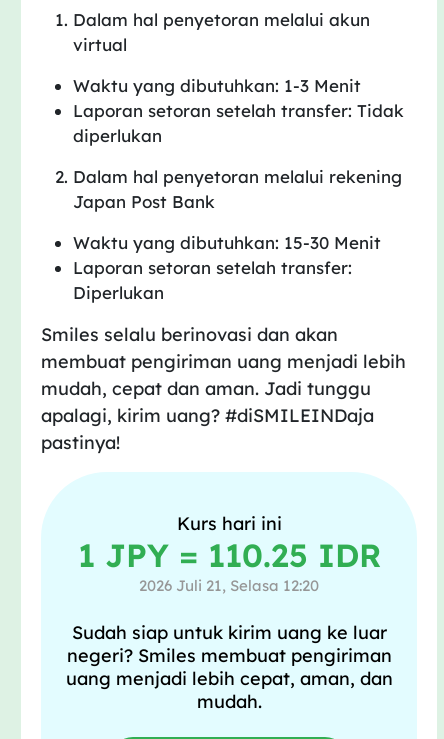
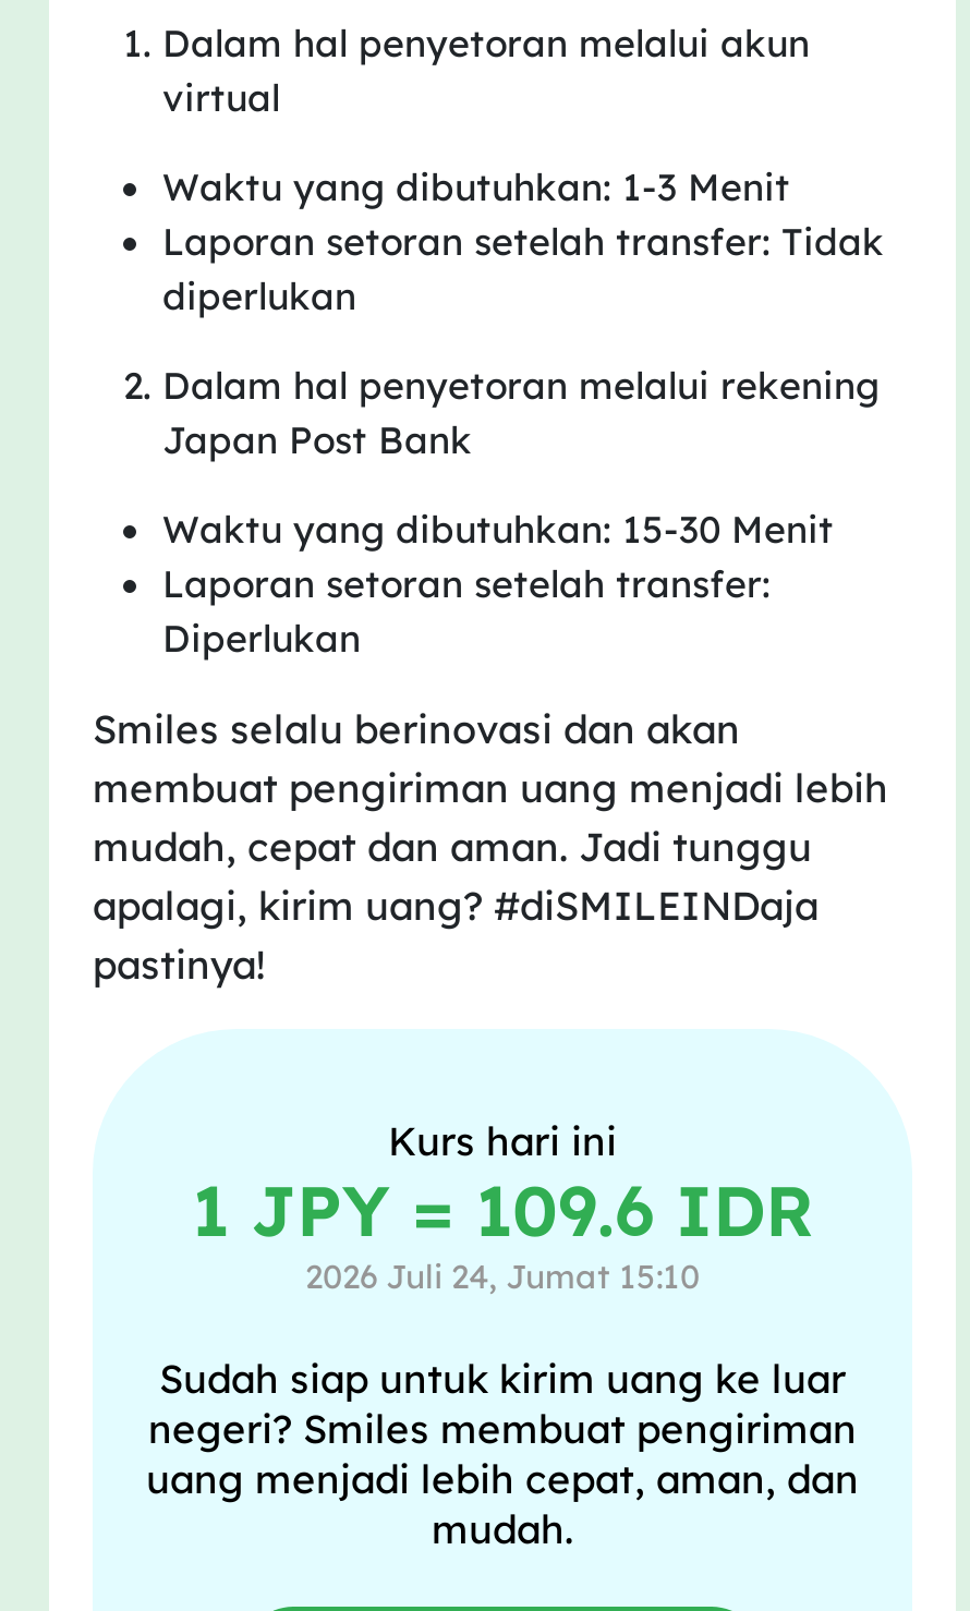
- 1 JPY = 110.25 IDR
+ 1 JPY = 109.6 IDR

- 2026 Juli 21, Selasa 12:20
+ 2026 Juli 24, Jumat 15:10
